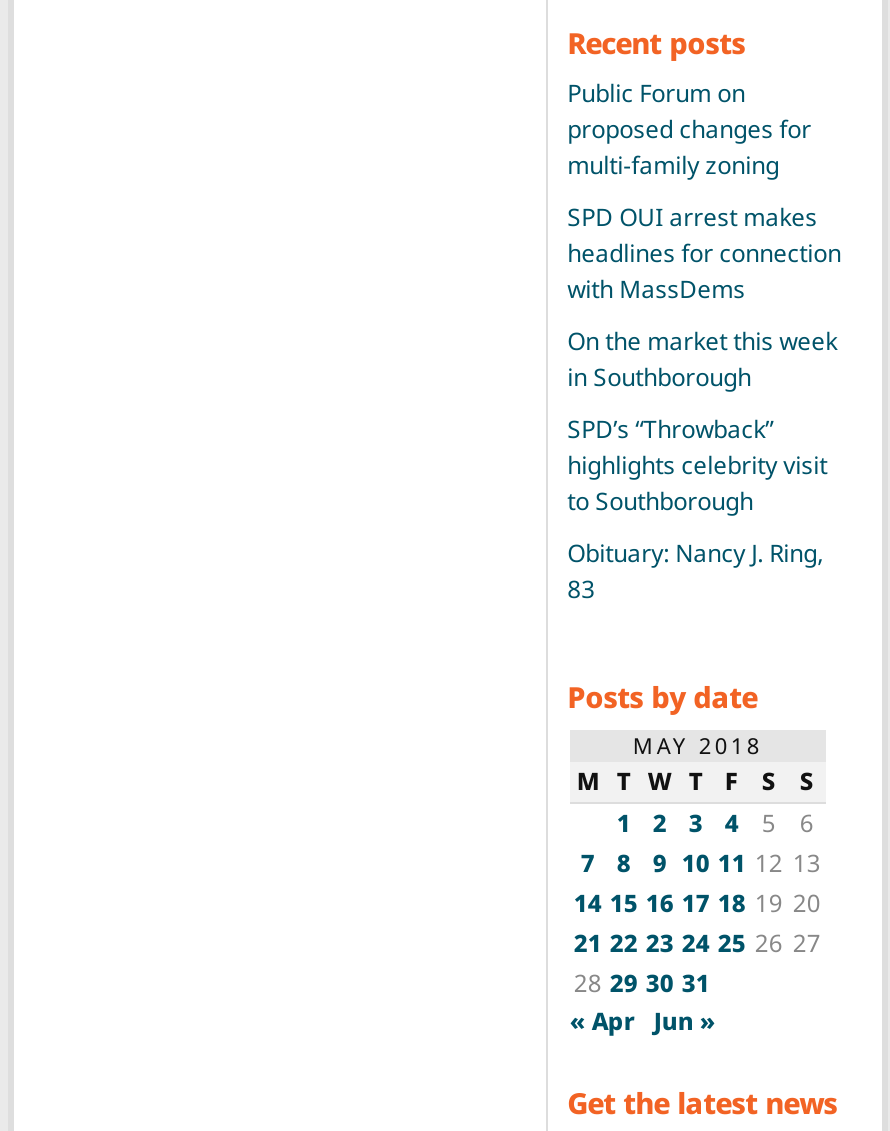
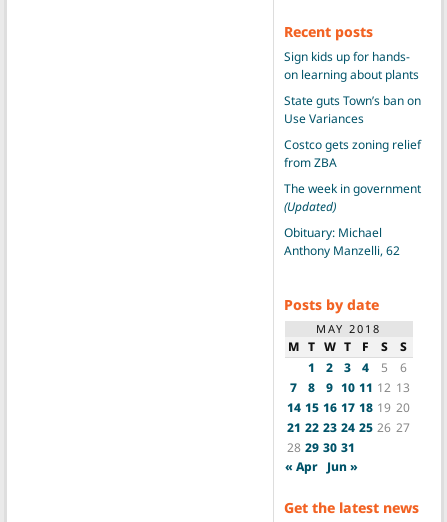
- Public Forum on
- proposed changes for
- multi-family zoning
+ Sign kids up for hands-
+ on learning about plants

- SPD OUI arrest makes
- headlines for connection
- with MassDems
+ State guts Town’s ban on
+ Use Variances

- On the market this week
- in Southborough
+ Costco gets zoning relief
+ from ZBA

- SPD’s “Throwback”
- highlights celebrity visit
- to Southborough
+ The week in government
+ (Updated)

- Obituary: Nancy J. Ring,
- 83
+ Obituary: Michael
+ Anthony Manzelli, 62
